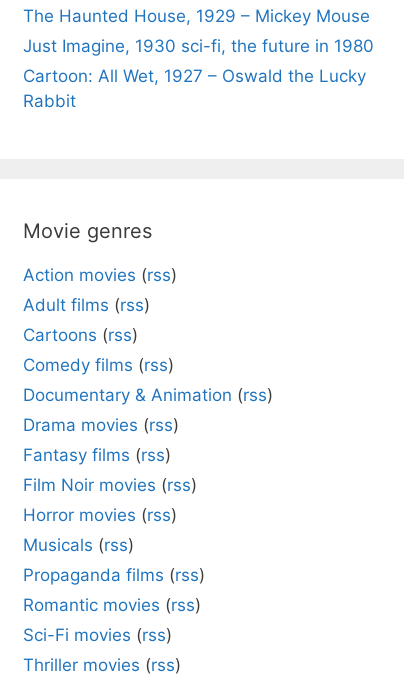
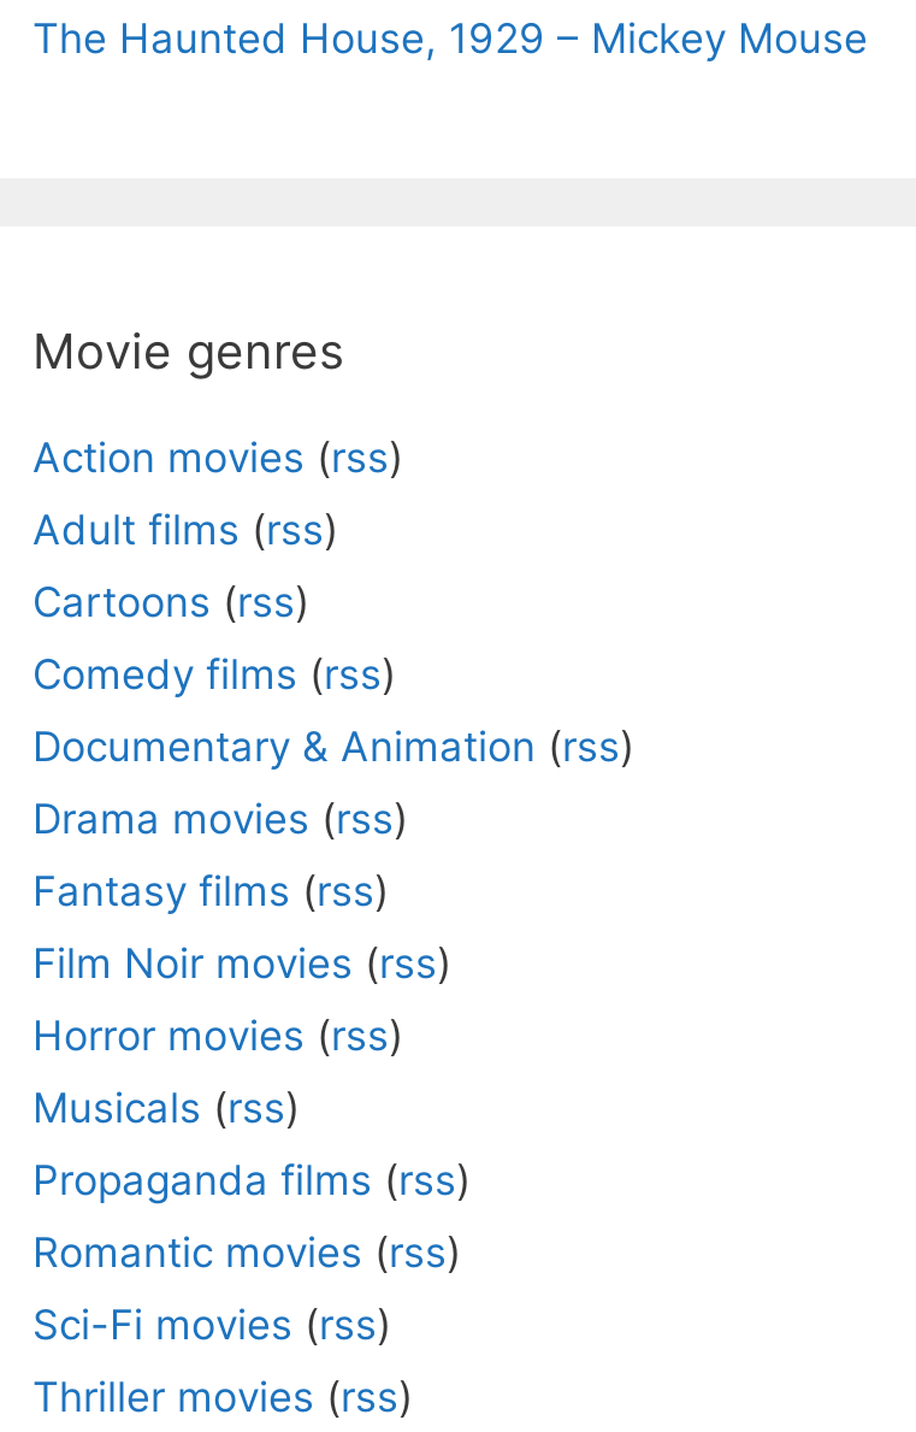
- Just Imagine, 1930 sci-fi, the future in 1980
- Cartoon: All Wet, 1927 – Oswald the Lucky
- Rabbit
